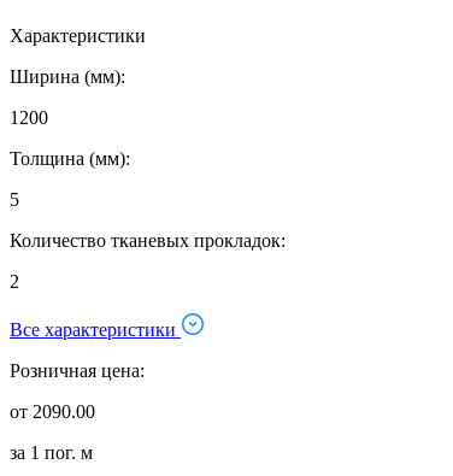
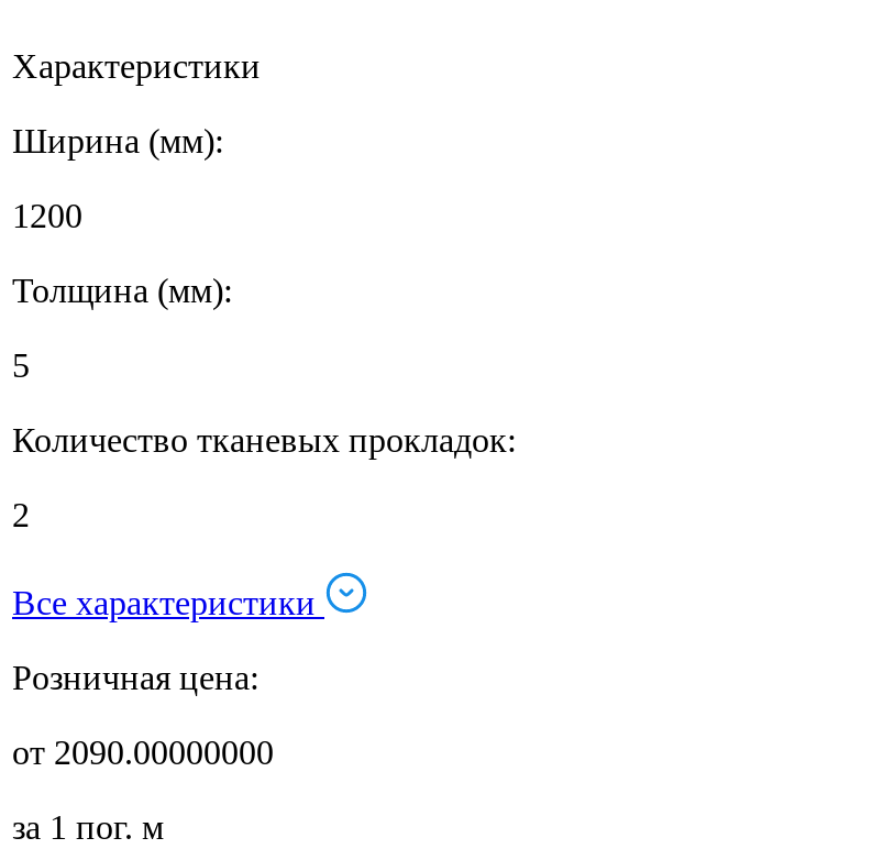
- от 2090.00
+ от 2090.00000000
